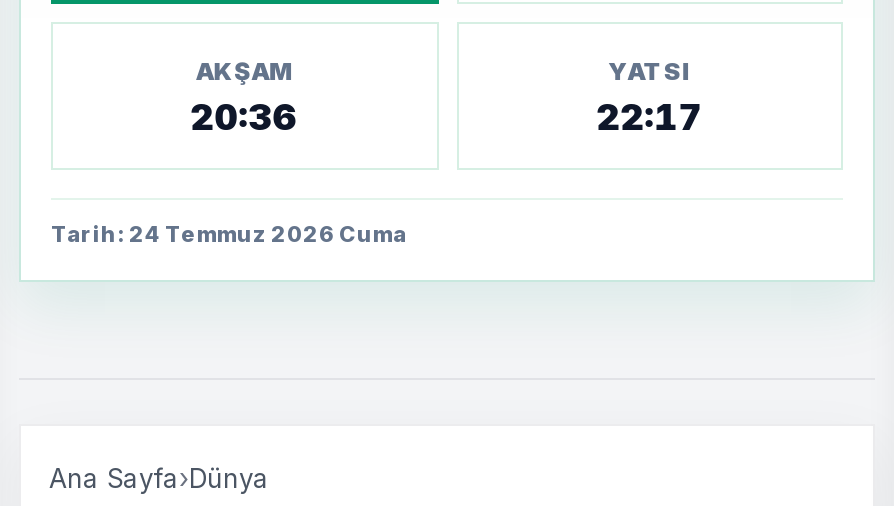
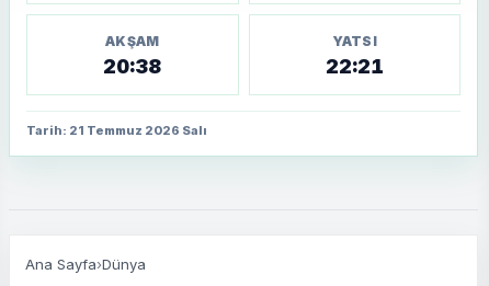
- 20:36
+ 20:38

- 22:17
+ 22:21

- Tarih: 24 Temmuz 2026 Cuma
+ Tarih: 21 Temmuz 2026 Salı
